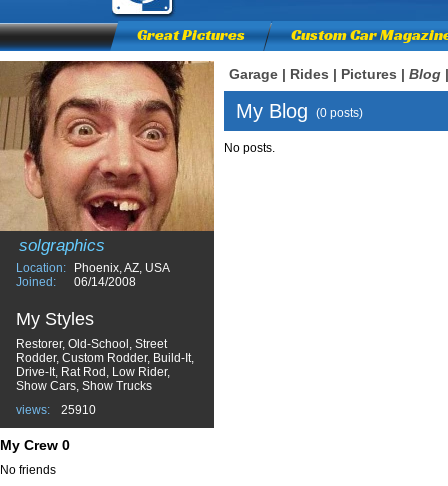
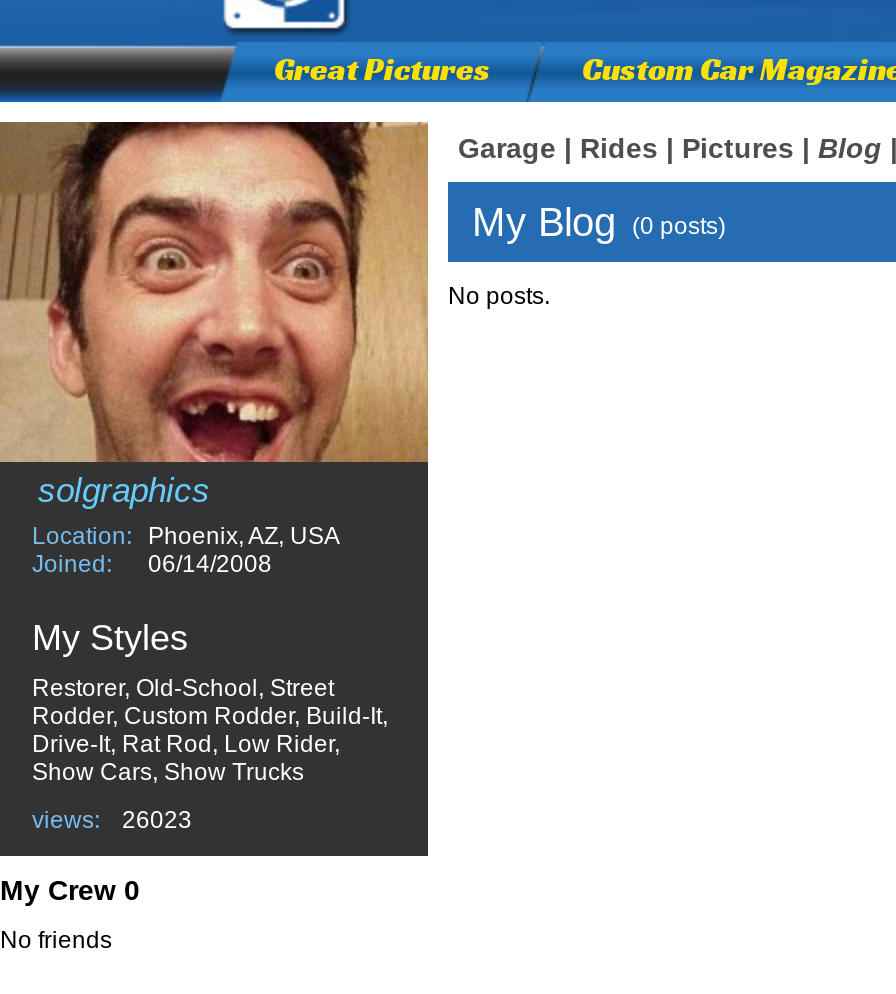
- views: 25910
+ views: 26023
